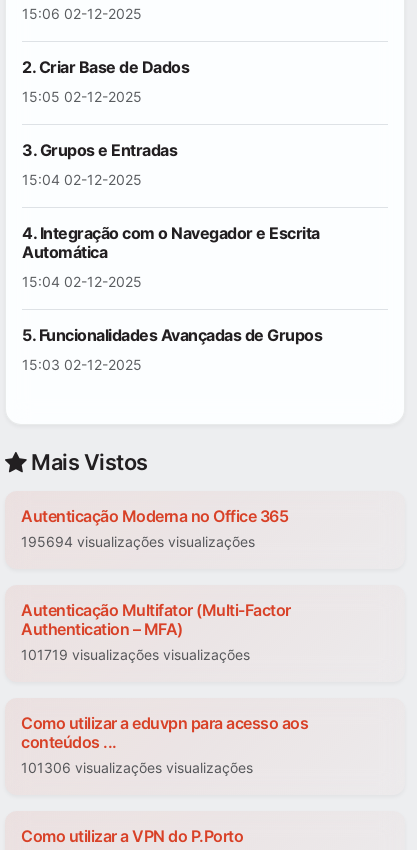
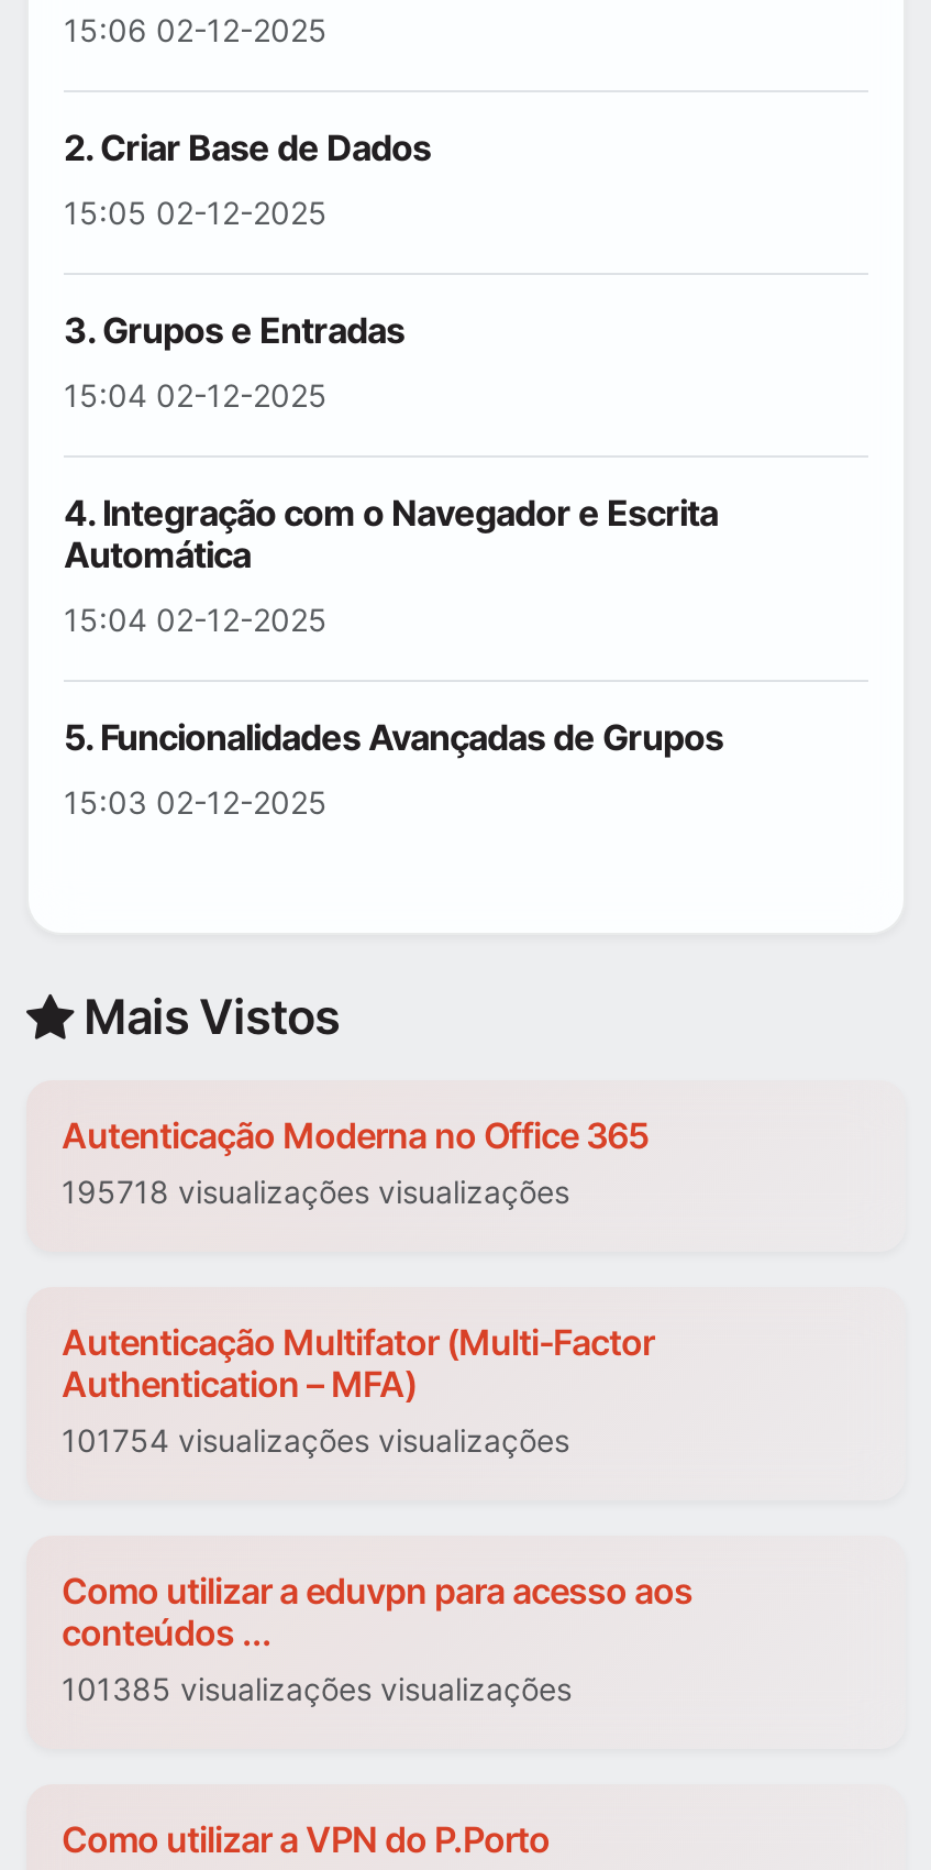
- 195694 visualizações visualizações
+ 195718 visualizações visualizações

- 101719 visualizações visualizações
+ 101754 visualizações visualizações

- 101306 visualizações visualizações
+ 101385 visualizações visualizações
